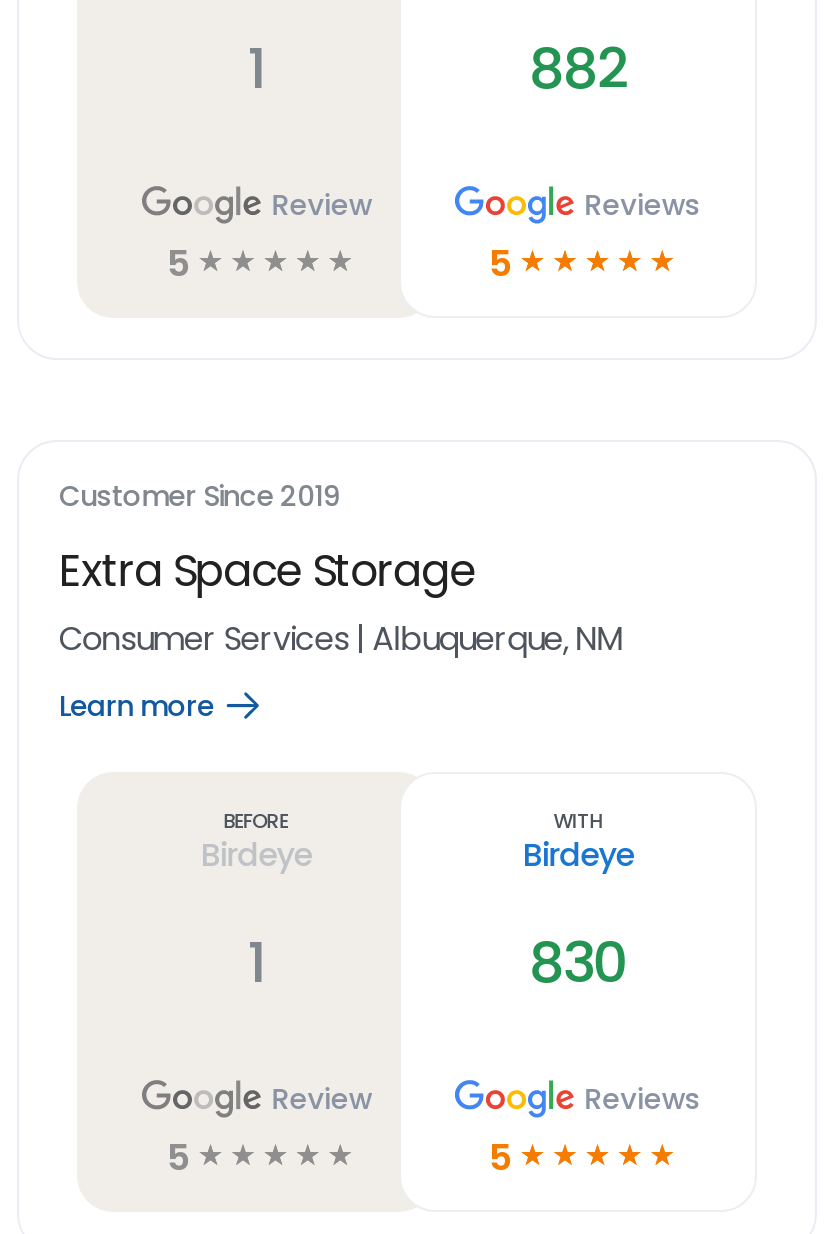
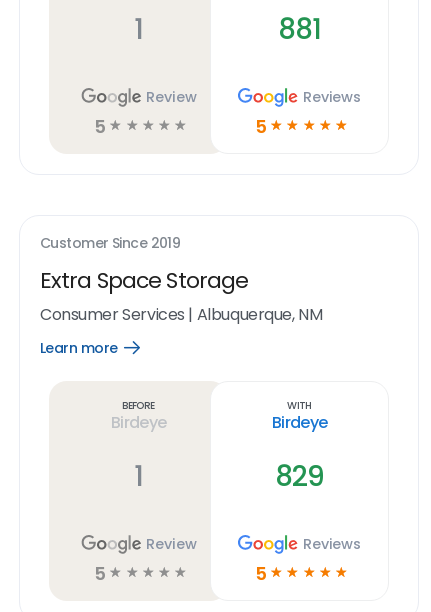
- 882
+ 881

- 830
+ 829
